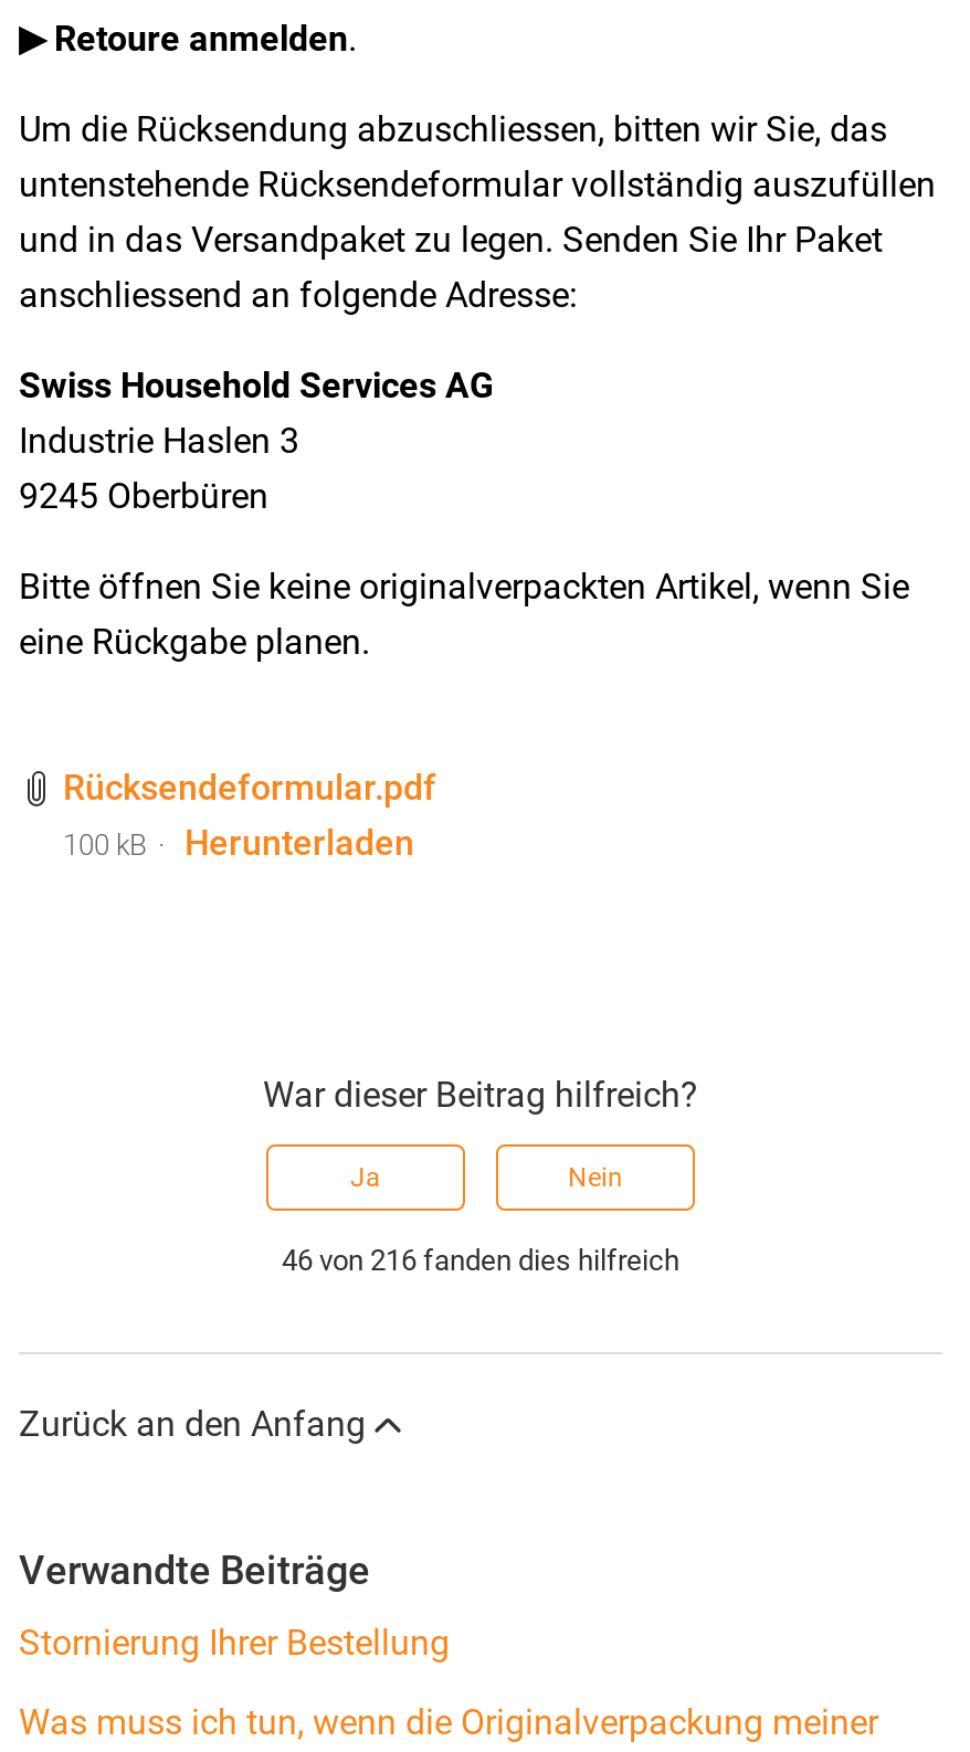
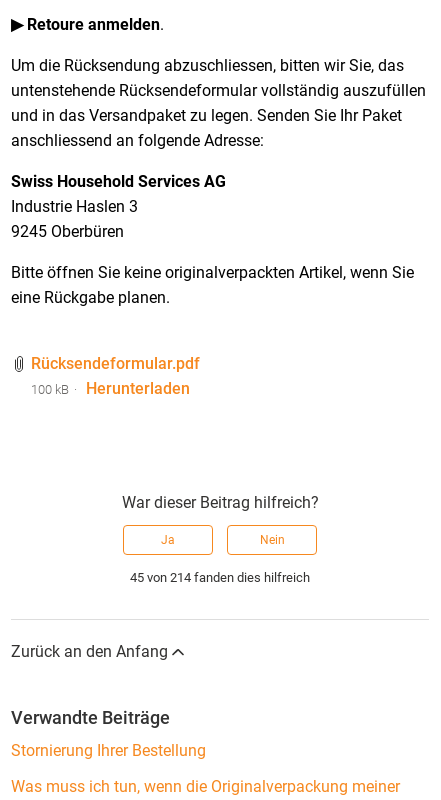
- 46 von 216 fanden dies hilfreich
+ 45 von 214 fanden dies hilfreich
